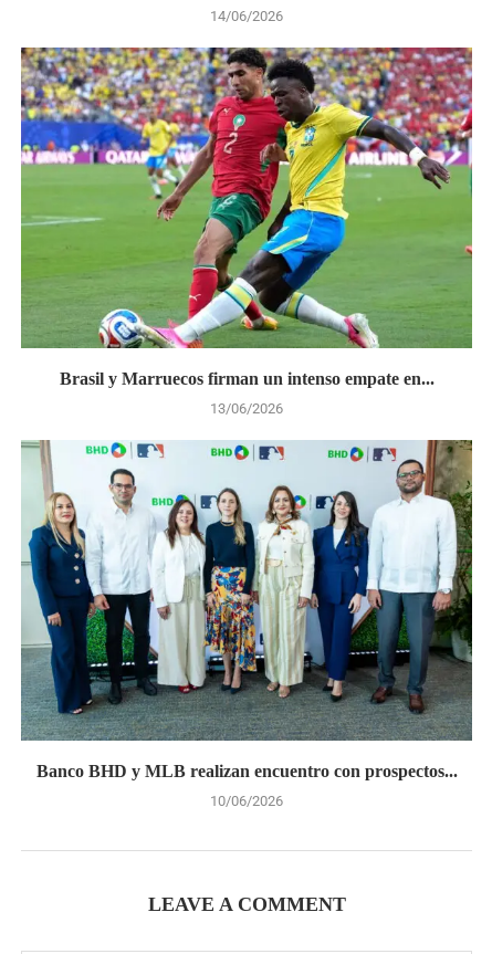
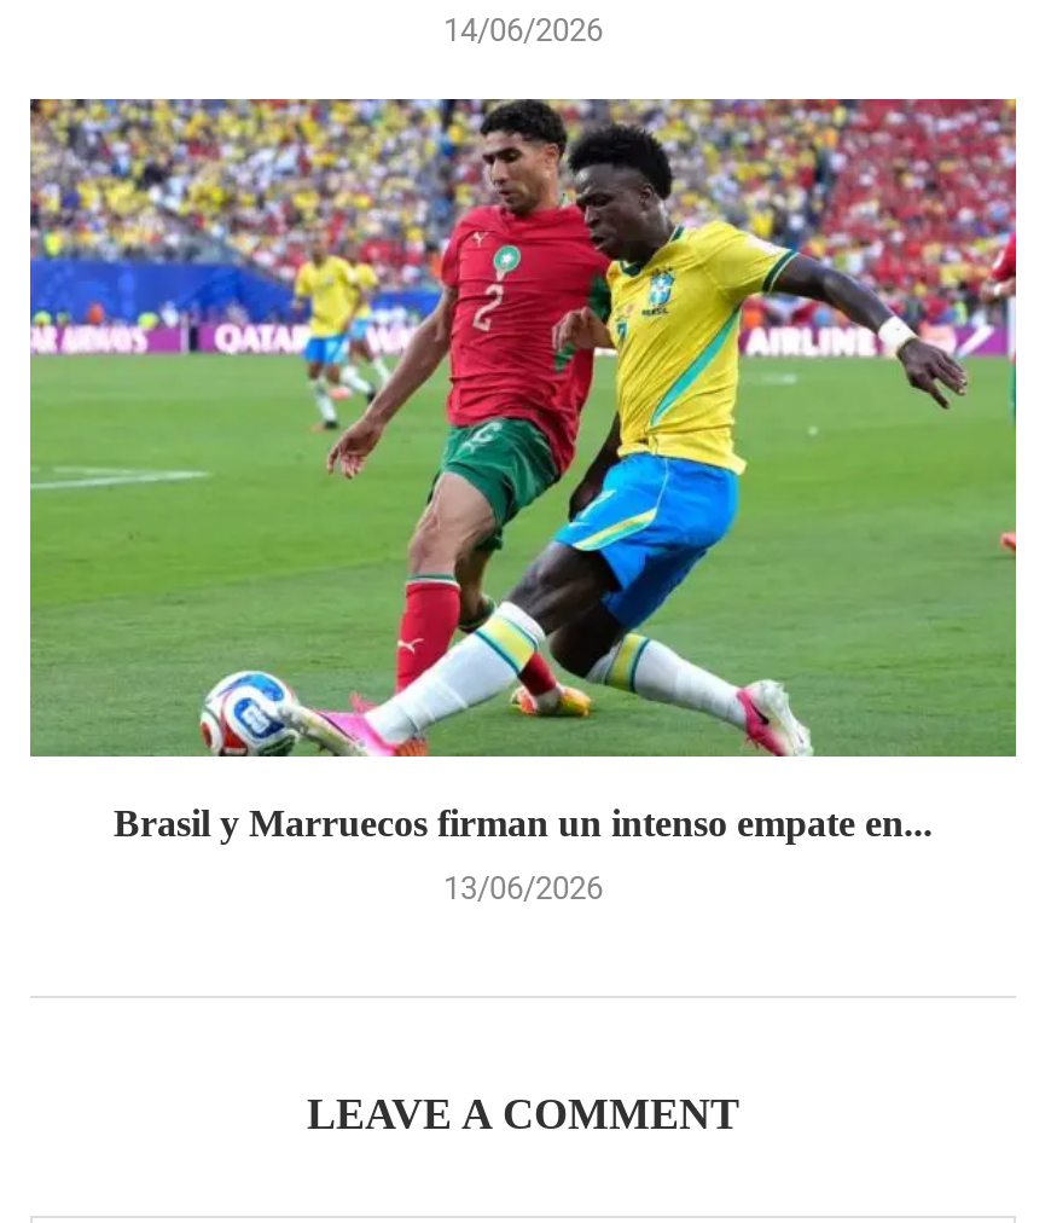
- [image]
- Banco BHD y MLB realizan encuentro con prospectos...
- 10/06/2026
